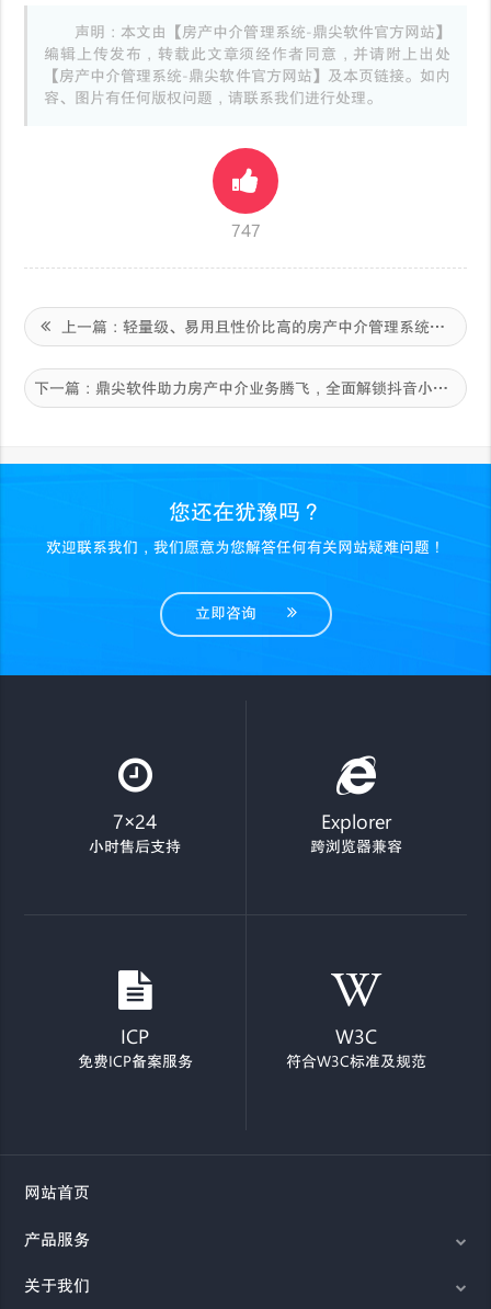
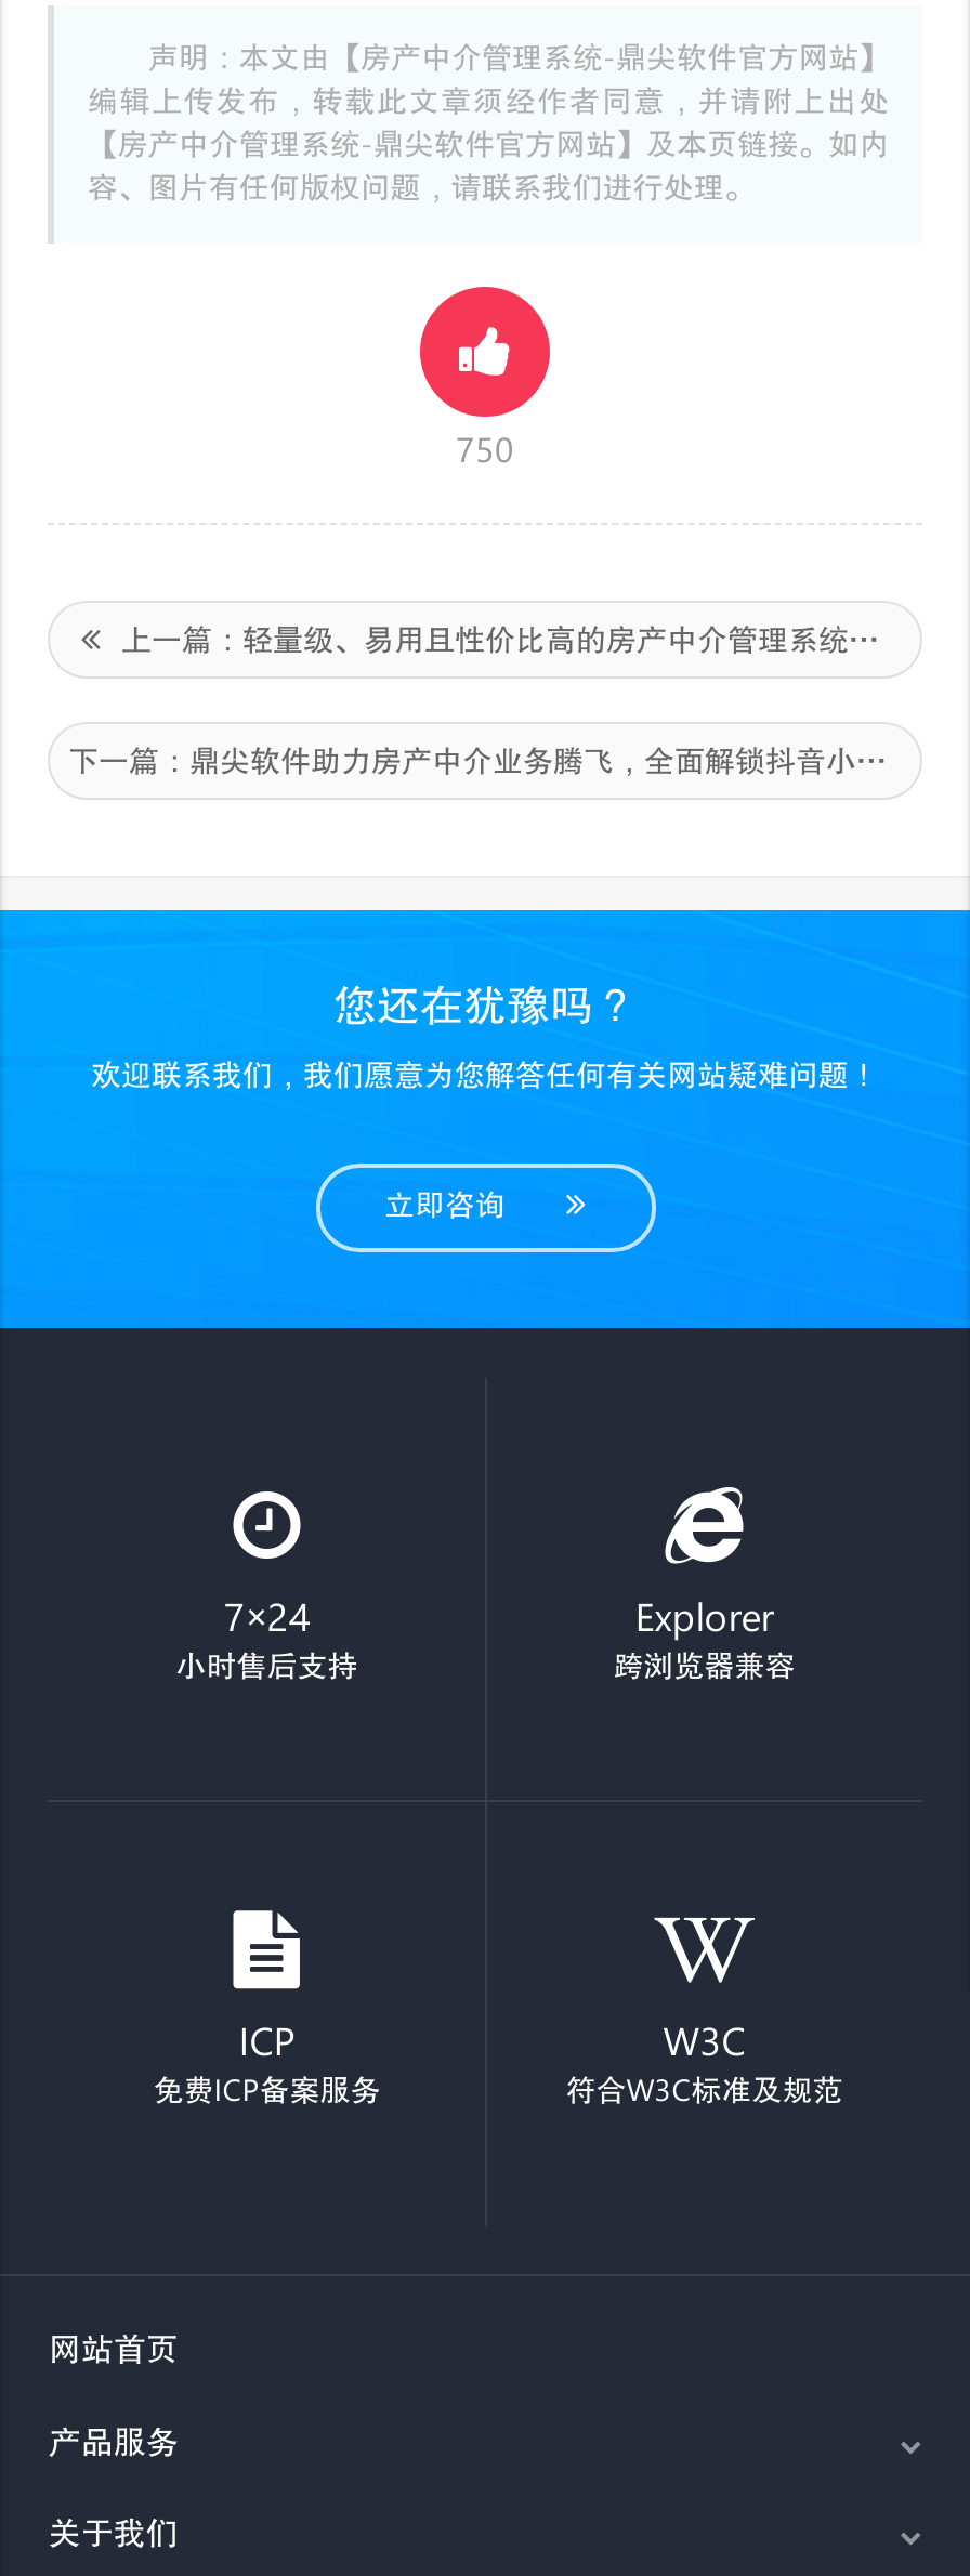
- 747
+ 750
